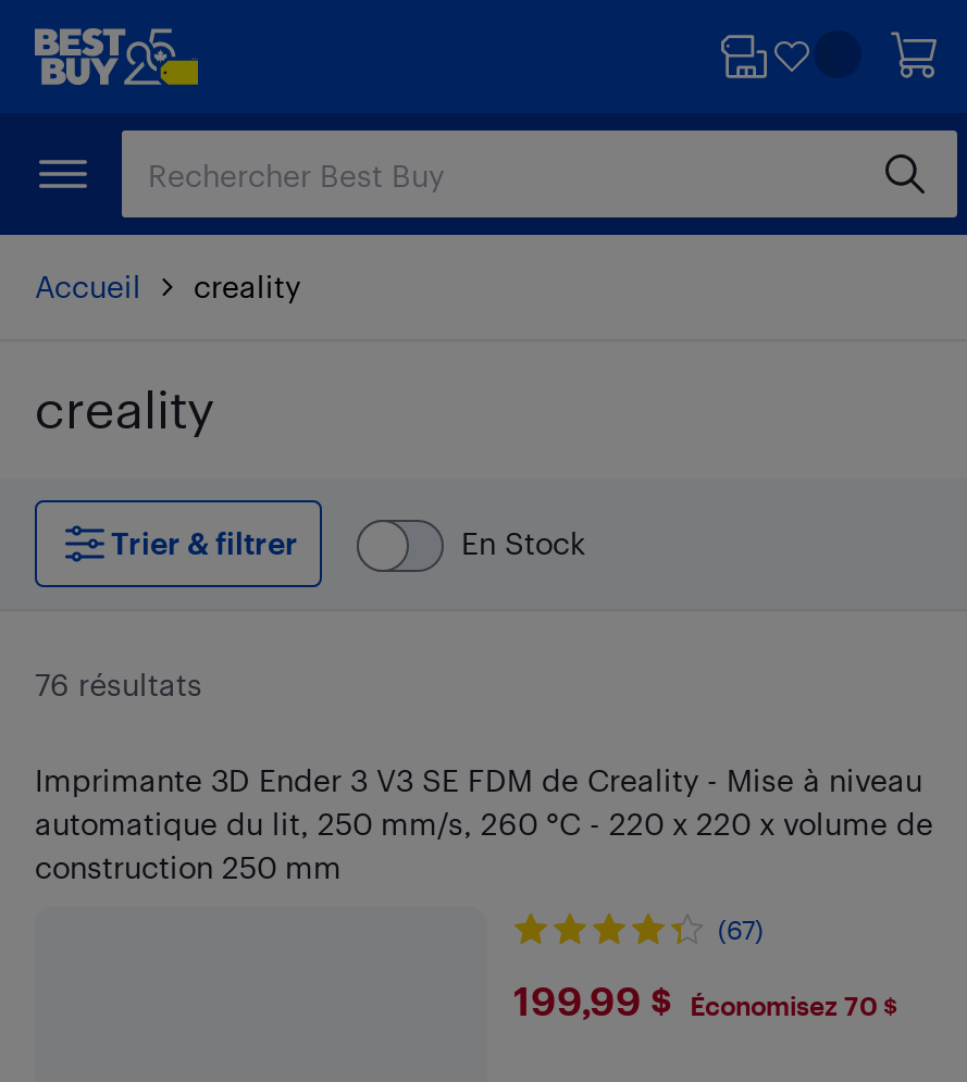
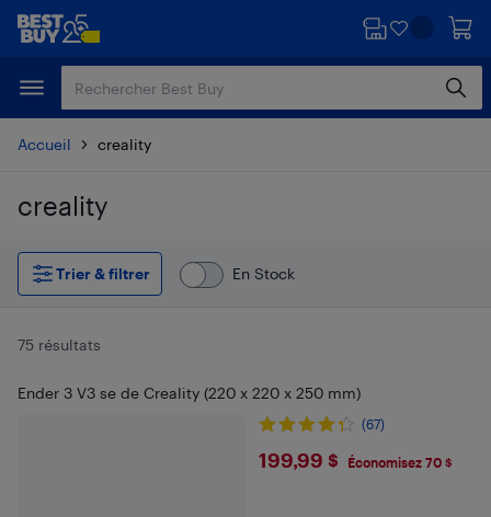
- 76 résultats
+ 75 résultats

- Imprimante 3D Ender 3 V3 SE FDM de Creality - Mise à niveau
- automatique du lit, 250 mm/s, 260 °C - 220 x 220 x volume de
- construction 250 mm
+ Ender 3 V3 se de Creality (220 x 220 x 250 mm)
